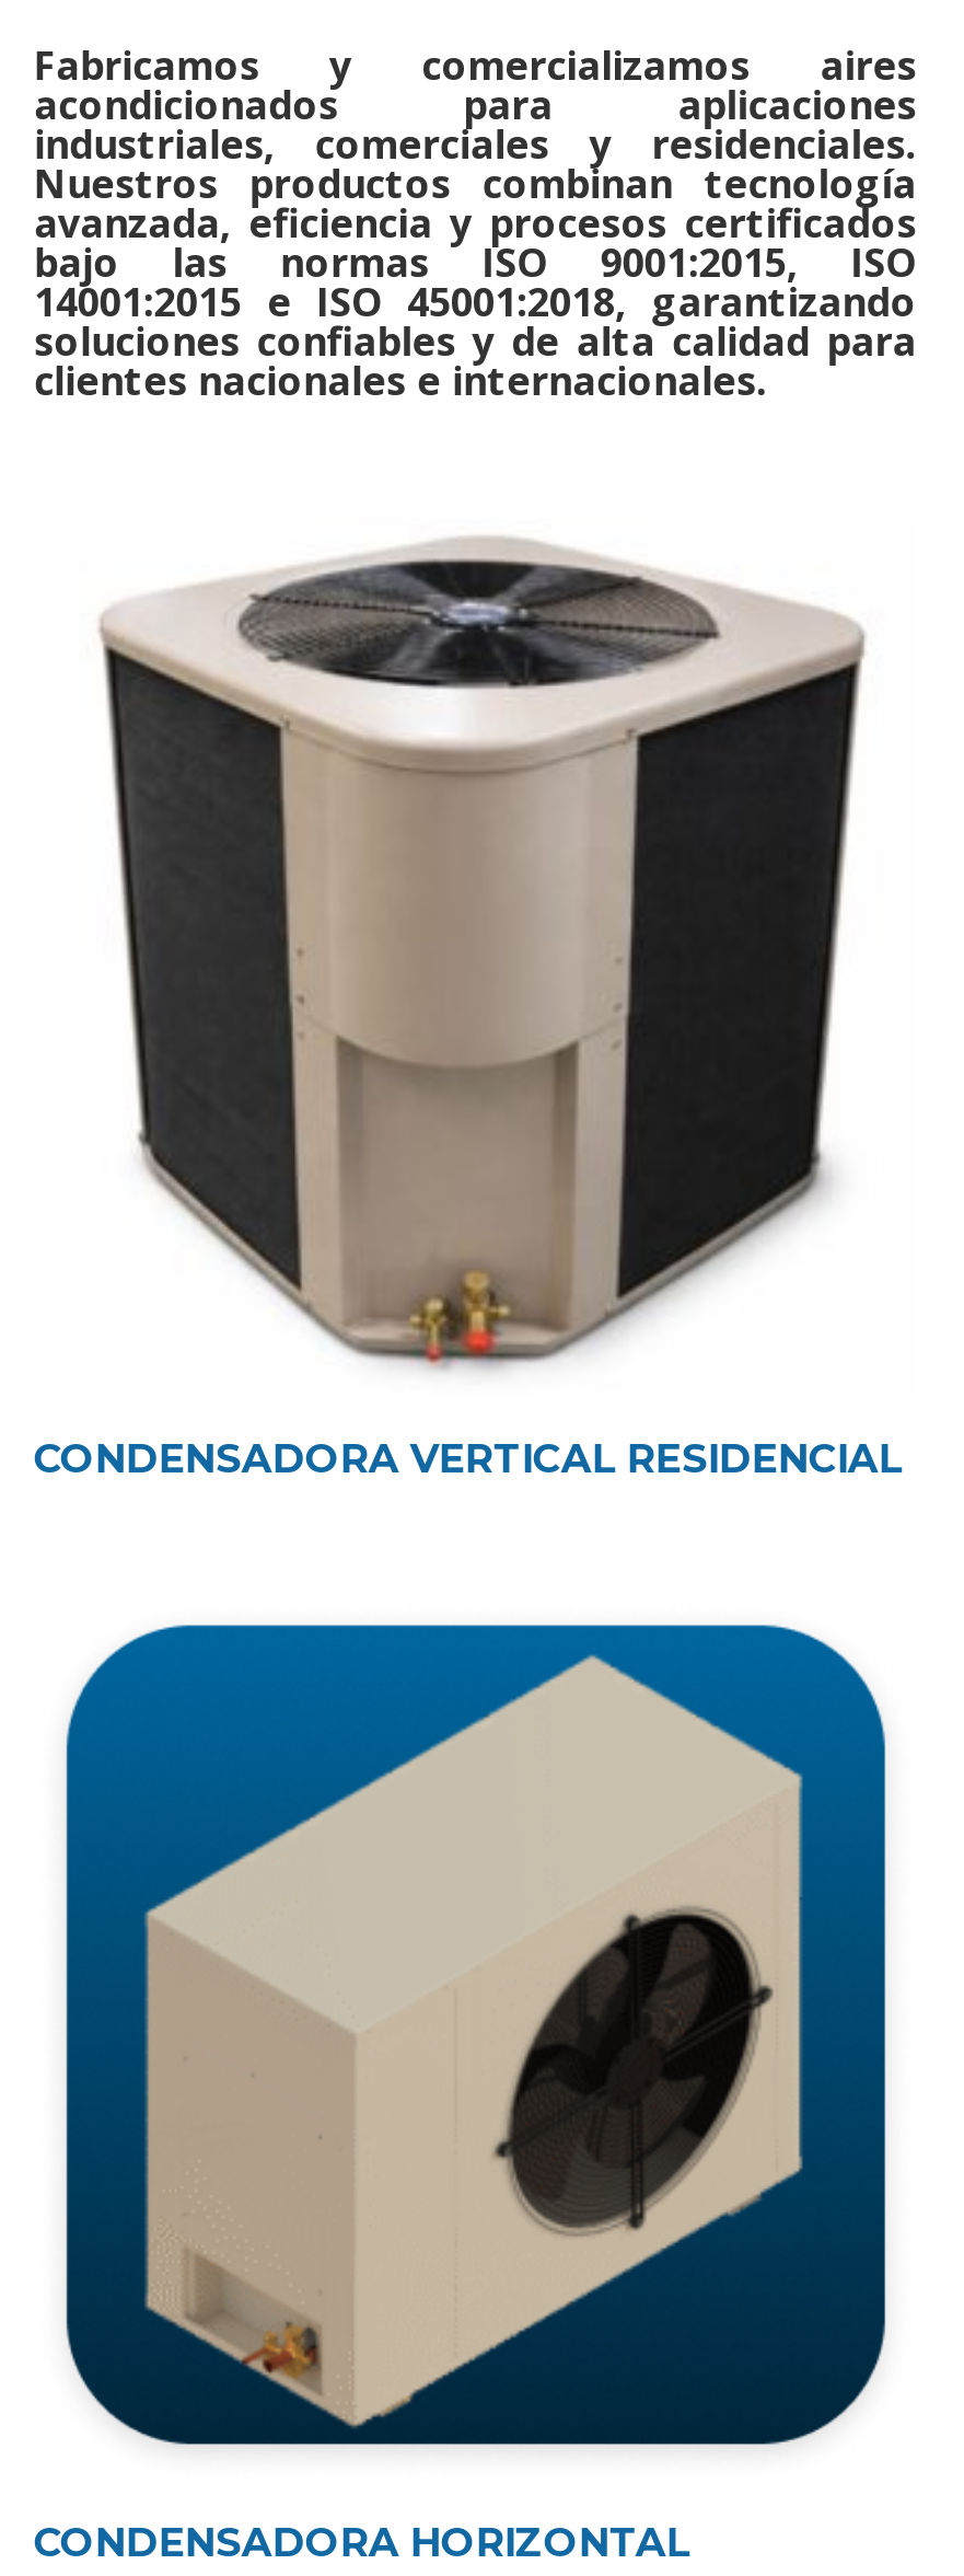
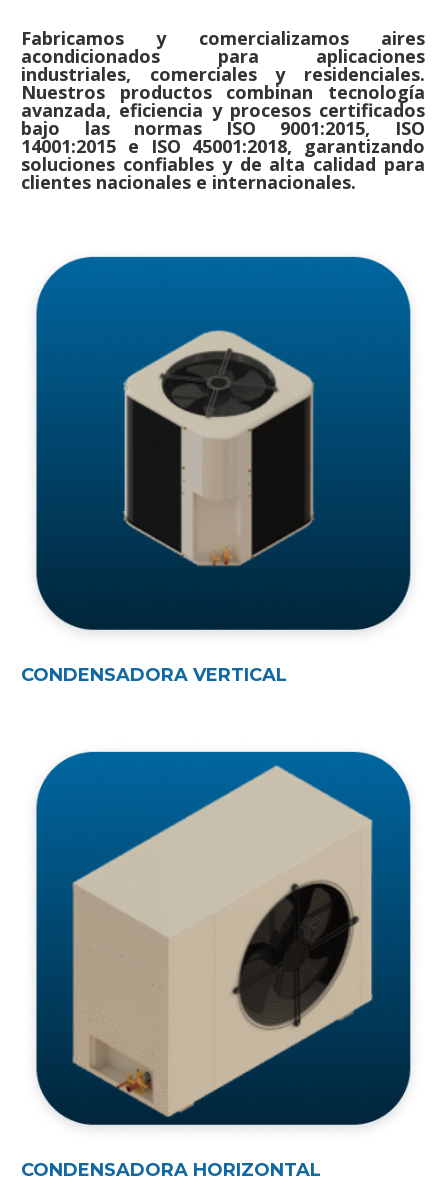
- [image]
- CONDENSADORA VERTICAL RESIDENCIAL
+ [image]
+ CONDENSADORA VERTICAL
